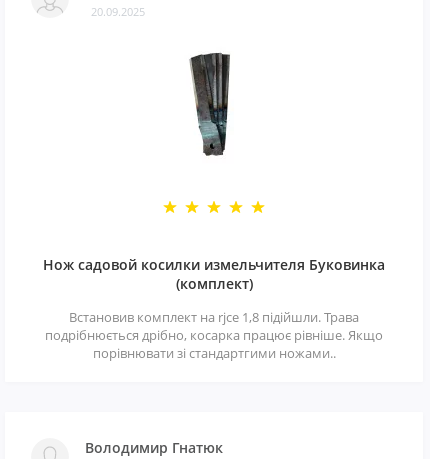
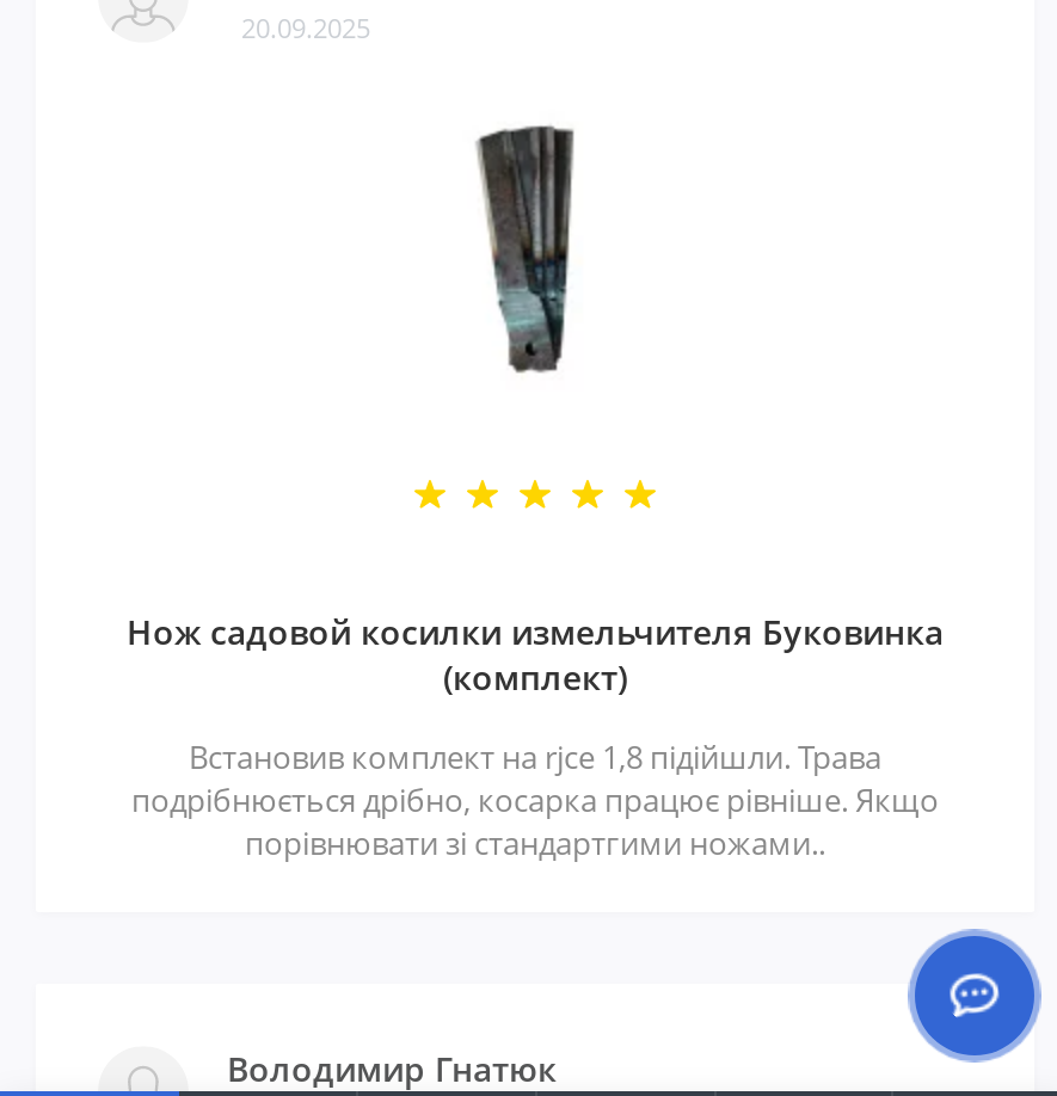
+ [image]
